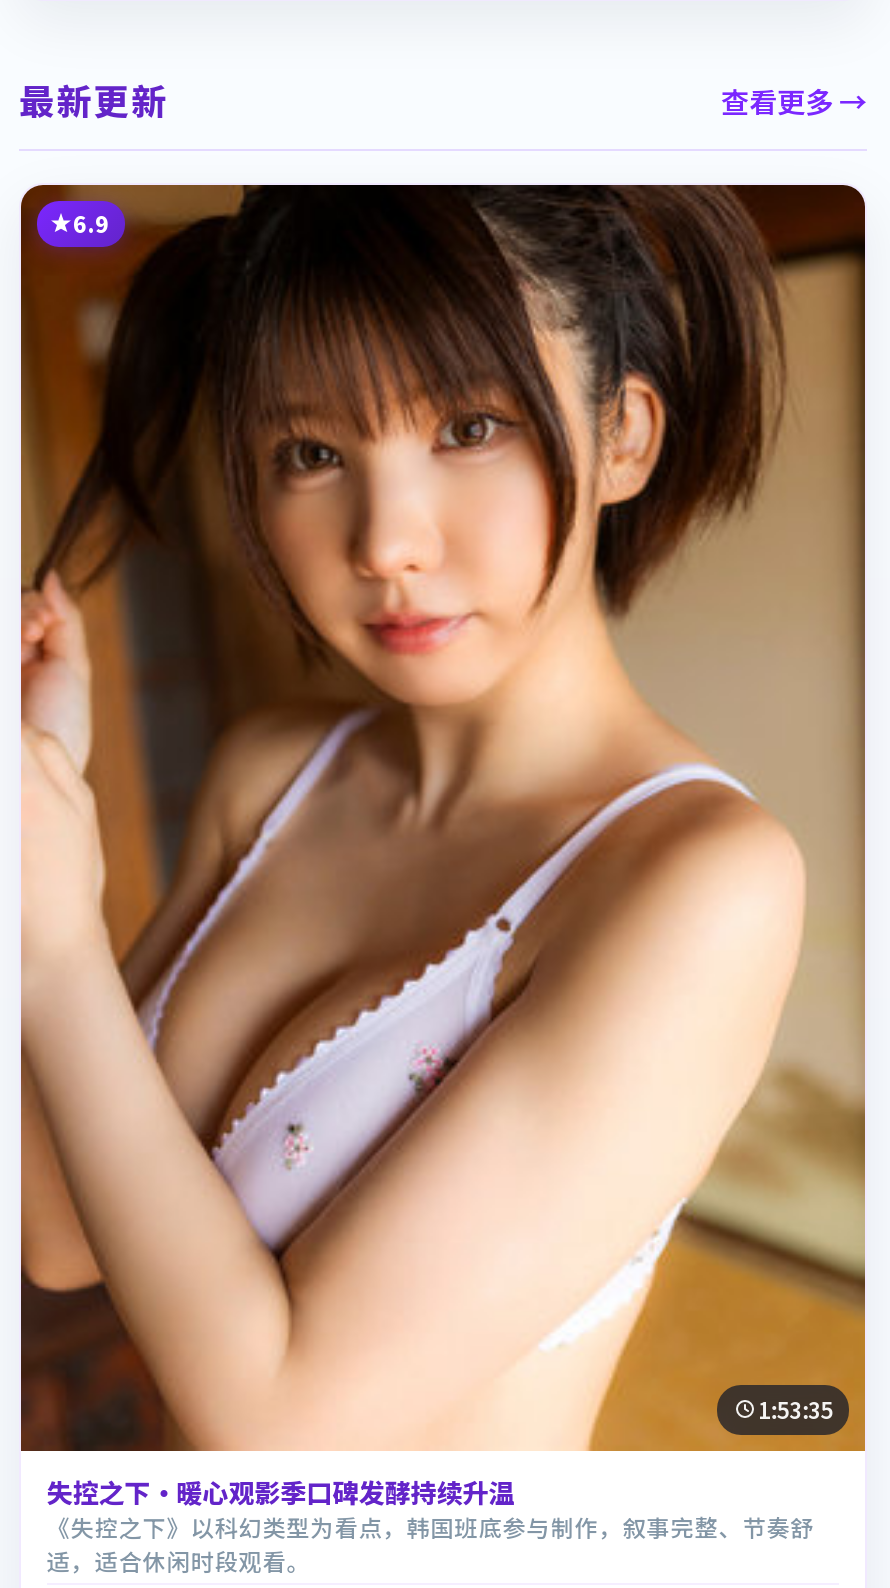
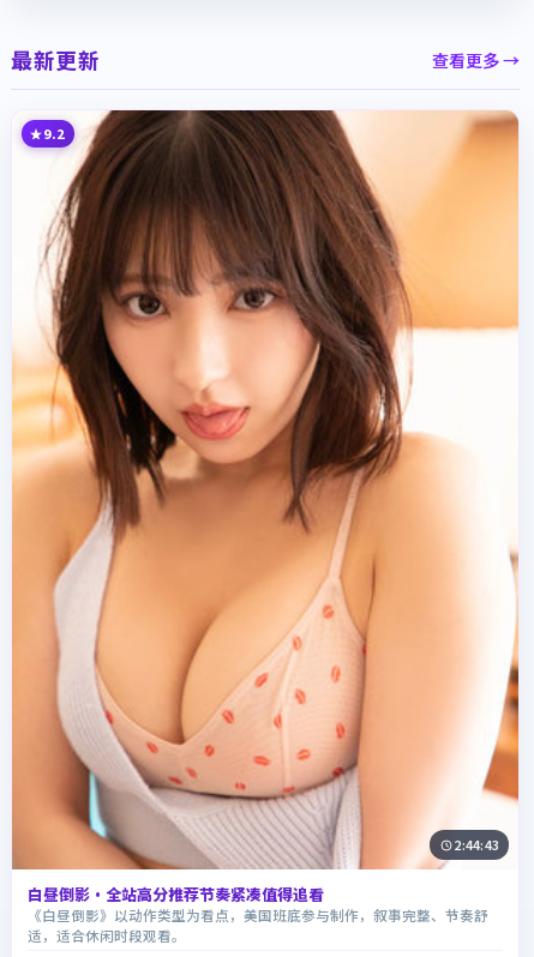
- [image]
- 6.9
+ [image]
+ 9.2

- 1:53:35
+ 2:44:43

- 失控之下·暖心观影季口碑发酵持续升温
- 《失控之下》以科幻类型为看点，韩国班底参与制作，叙事完整、节奏舒
+ 白昼倒影·全站高分推荐节奏紧凑值得追看
+ 《白昼倒影》以动作类型为看点，美国班底参与制作，叙事完整、节奏舒
